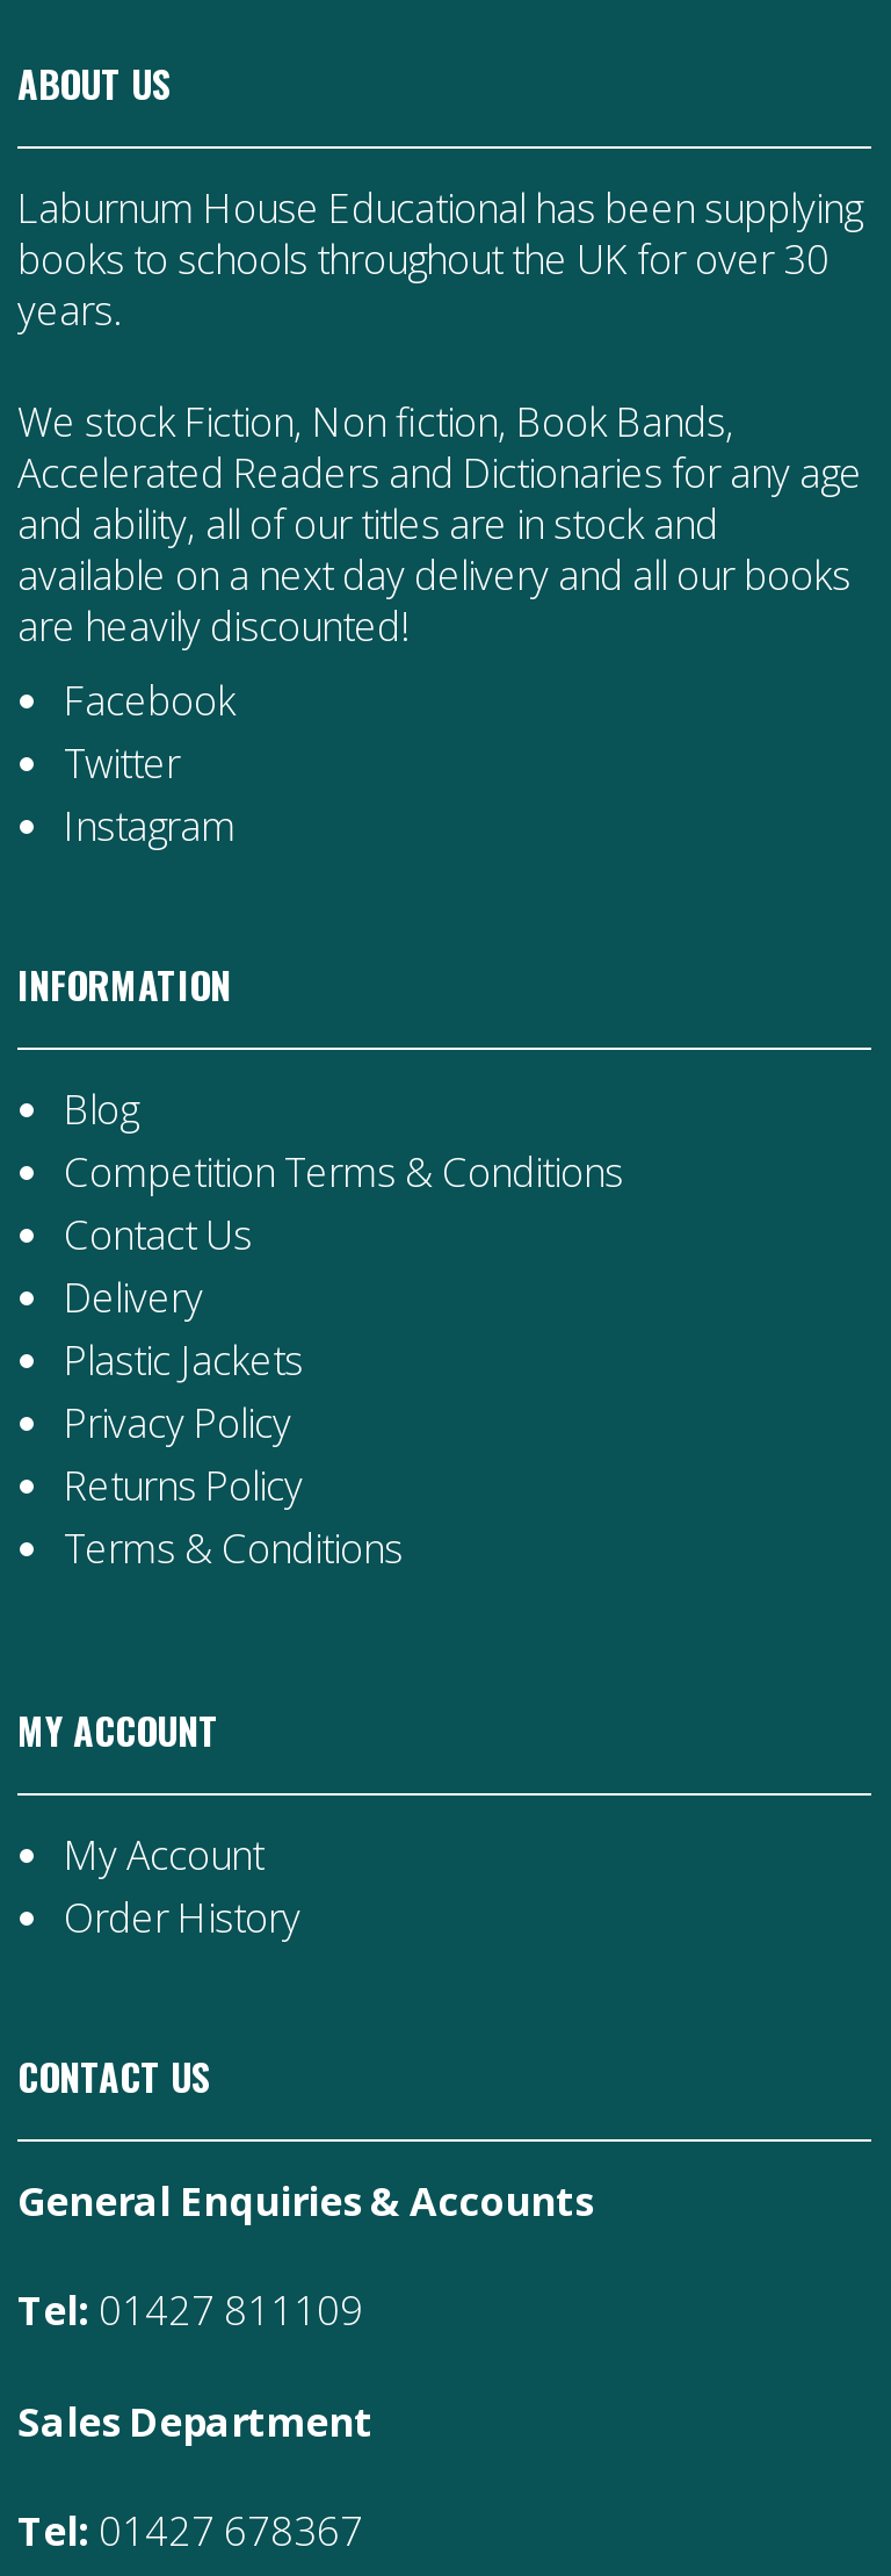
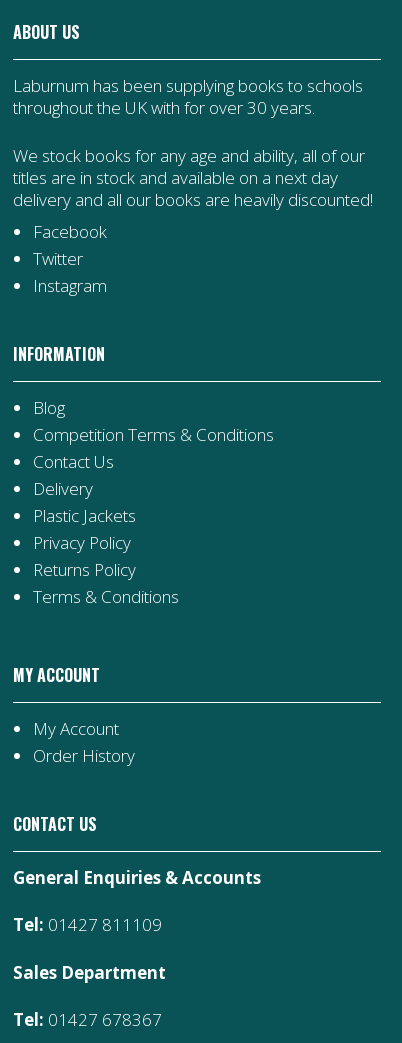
- Laburnum House Educational has been supplying
- books to schools throughout the UK for over 30
- years.
+ Laburnum has been supplying books to schools
+ throughout the UK with for over 30 years.

- We stock Fiction, Non fiction, Book Bands,
- Accelerated Readers and Dictionaries for any age
- and ability, all of our titles are in stock and
- available on a next day delivery and all our books
- are heavily discounted!
+ We stock books for any age and ability, all of our
+ titles are in stock and available on a next day
+ delivery and all our books are heavily discounted!
